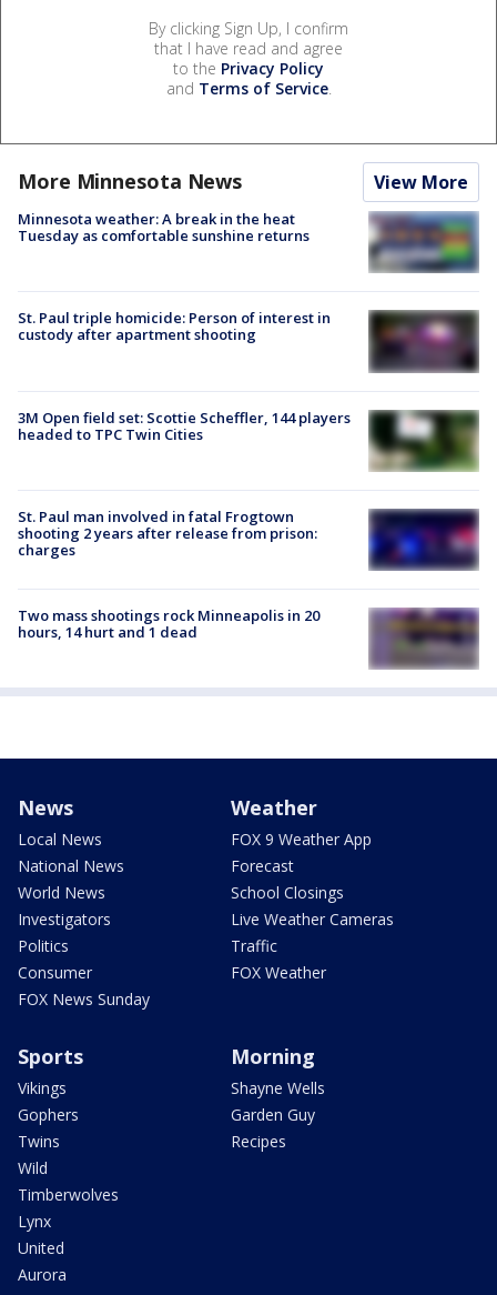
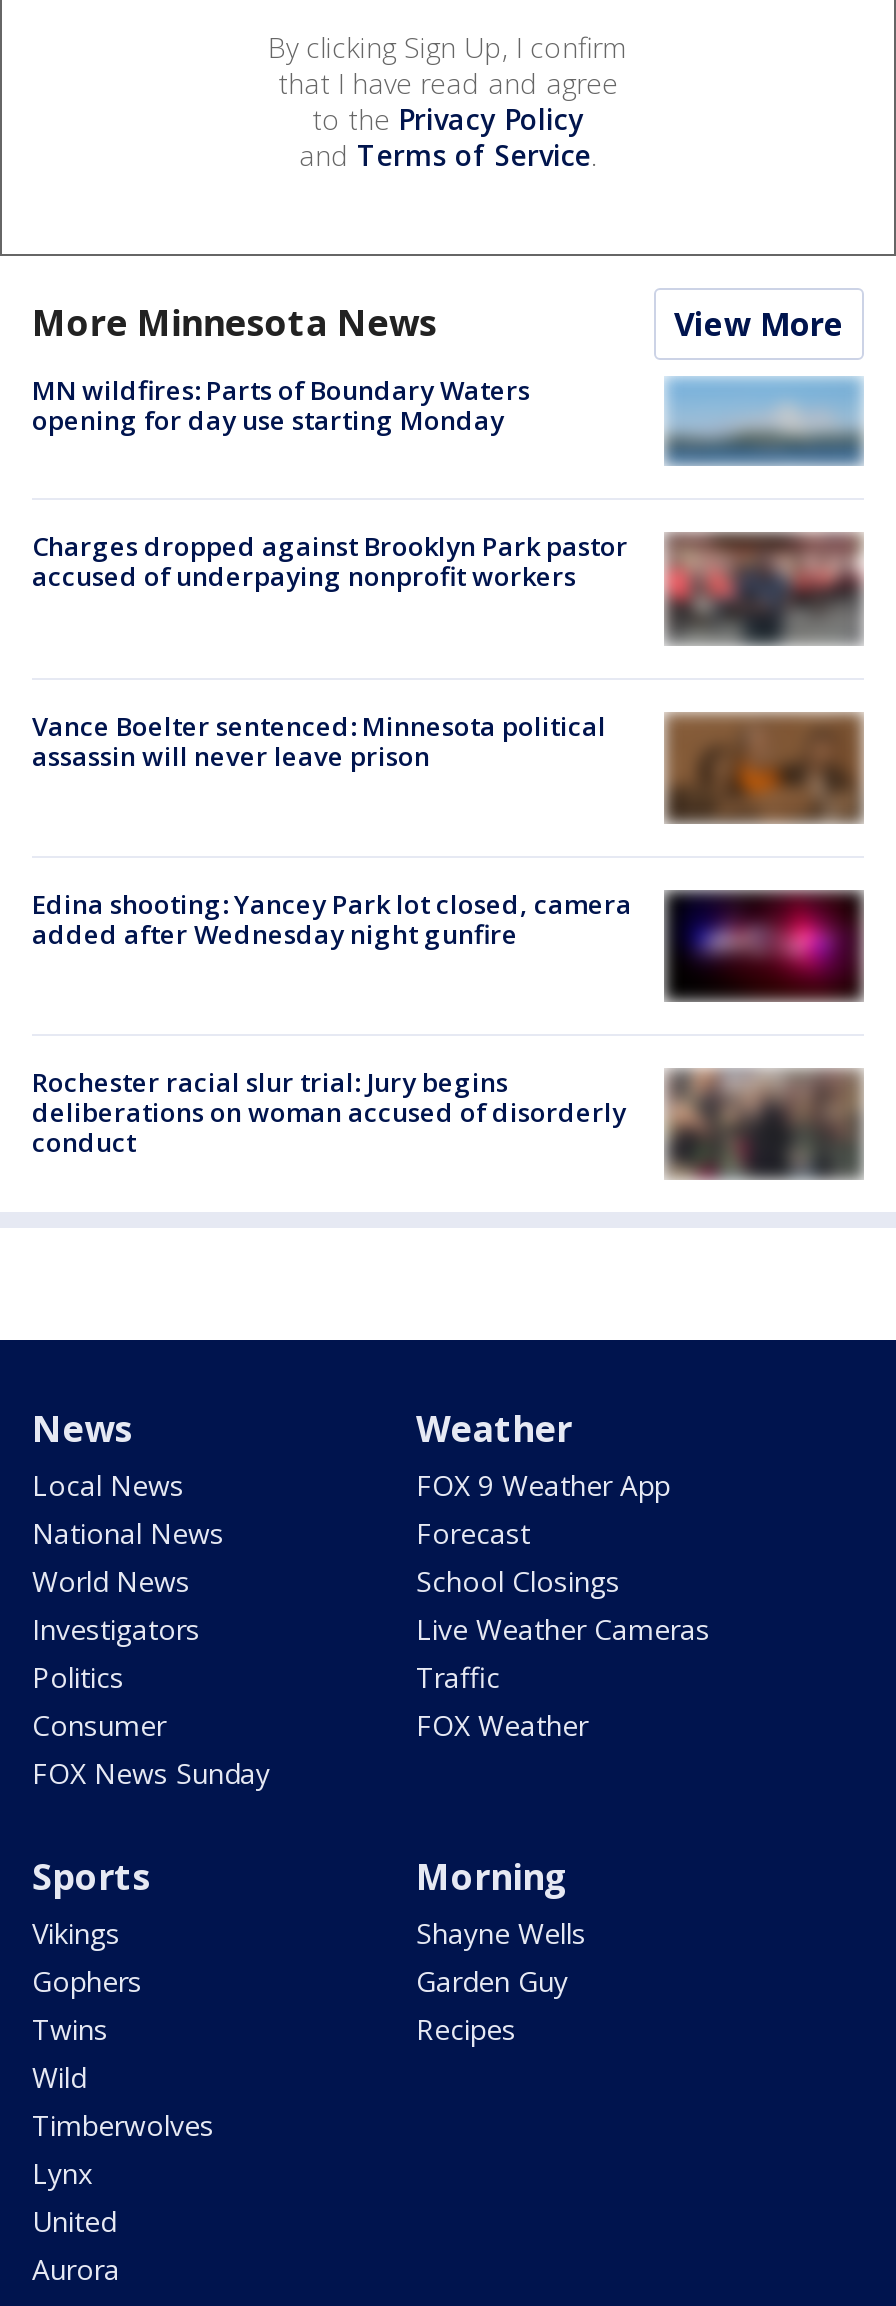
- Minnesota weather: A break in the heat
- Tuesday as comfortable sunshine returns
+ MN wildfires: Parts of Boundary Waters
+ opening for day use starting Monday

- [image]
+ [image]

- [image]
- St. Paul triple homicide: Person of interest in
- custody after apartment shooting
+ [image]
+ Charges dropped against Brooklyn Park pastor
+ accused of underpaying nonprofit workers

- [image]
- 3M Open field set: Scottie Scheffler, 144 players
- headed to TPC Twin Cities
+ [image]
+ Vance Boelter sentenced: Minnesota political
+ assassin will never leave prison

- St. Paul man involved in fatal Frogtown
- shooting 2 years after release from prison:
- charges
+ Edina shooting: Yancey Park lot closed, camera
+ added after Wednesday night gunfire

- [image]
+ [image]

- Two mass shootings rock Minneapolis in 20
- hours, 14 hurt and 1 dead
+ Rochester racial slur trial: Jury begins
+ deliberations on woman accused of disorderly
+ conduct

- [image]
+ [image]
